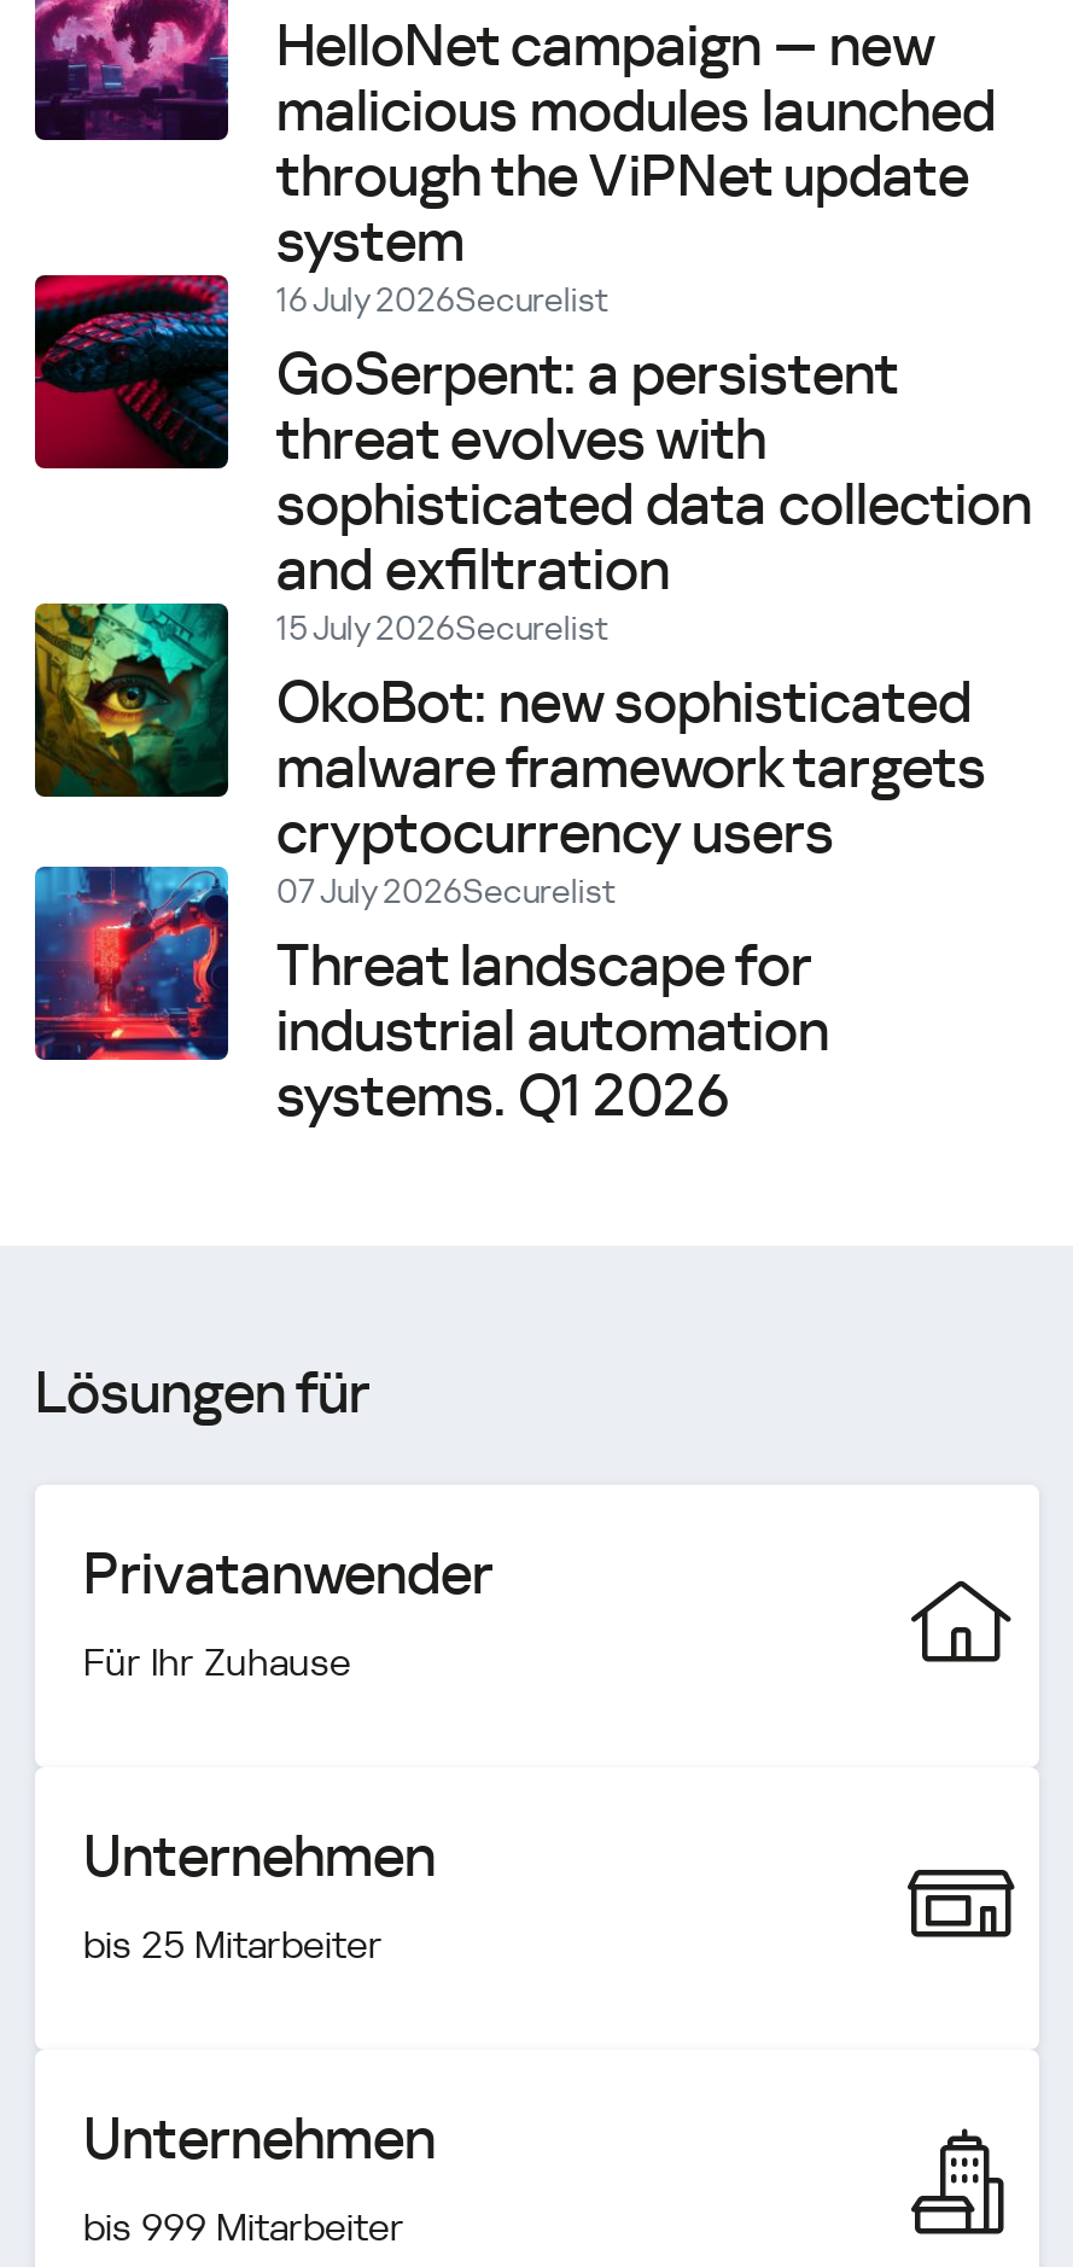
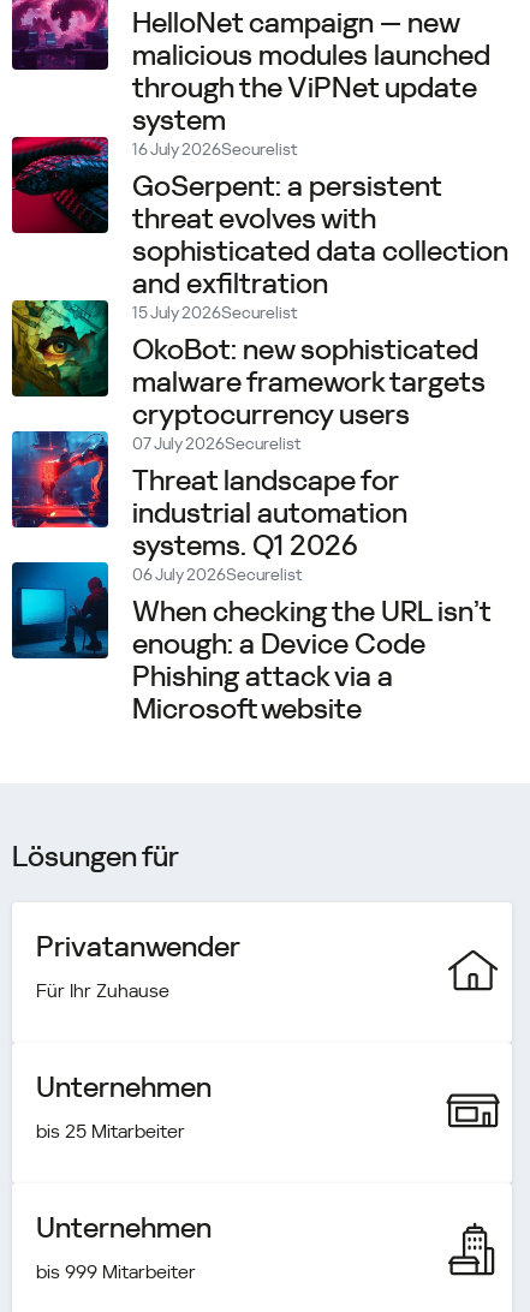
+ [image]
+ 06 July 2026Securelist
+ When checking the URL isn’t
+ enough: a Device Code
+ Phishing attack via a
+ Microsoft website
